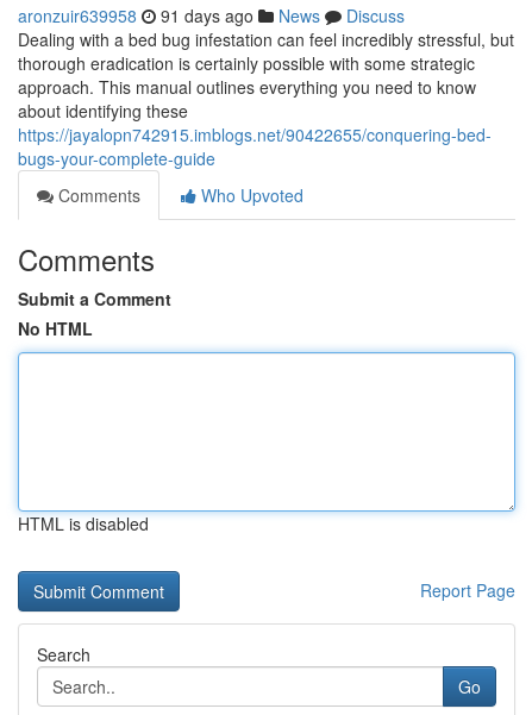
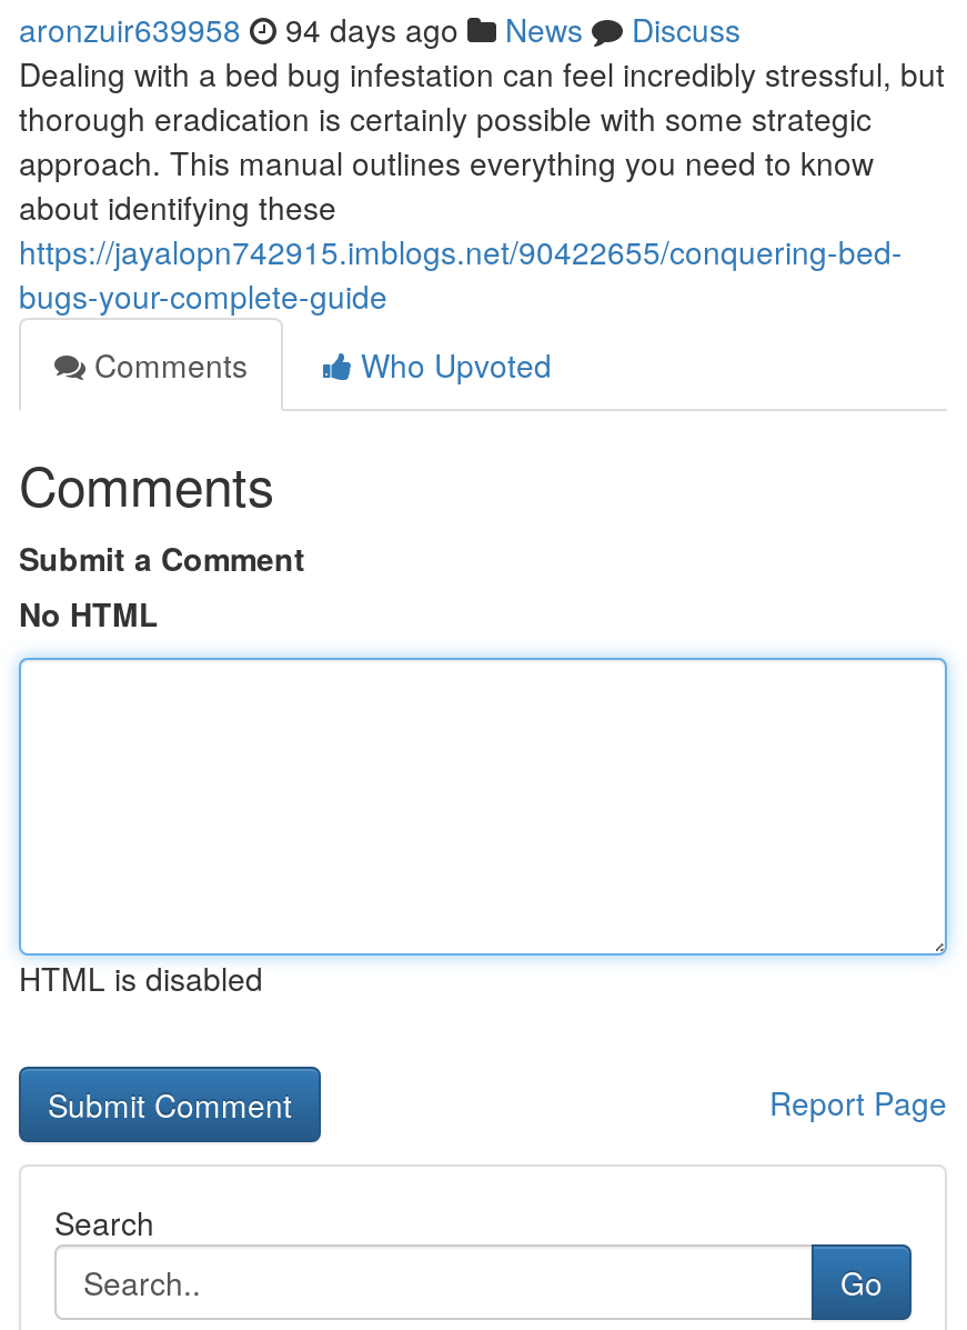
- aronzuir639958 91 days ago News Discuss
+ aronzuir639958 94 days ago News Discuss
